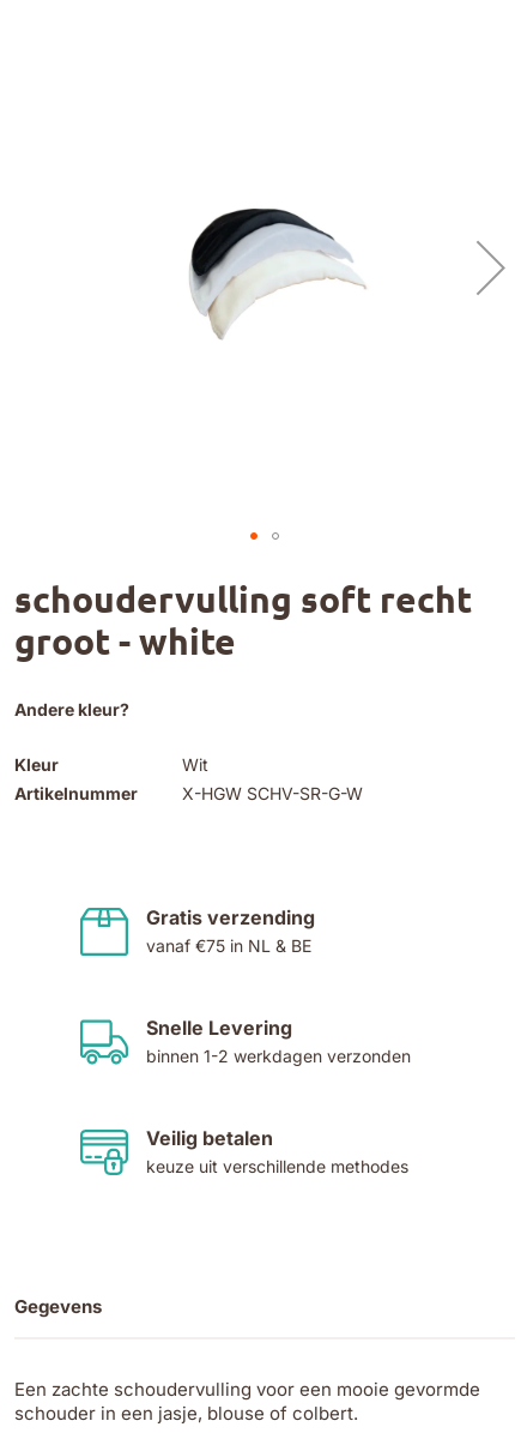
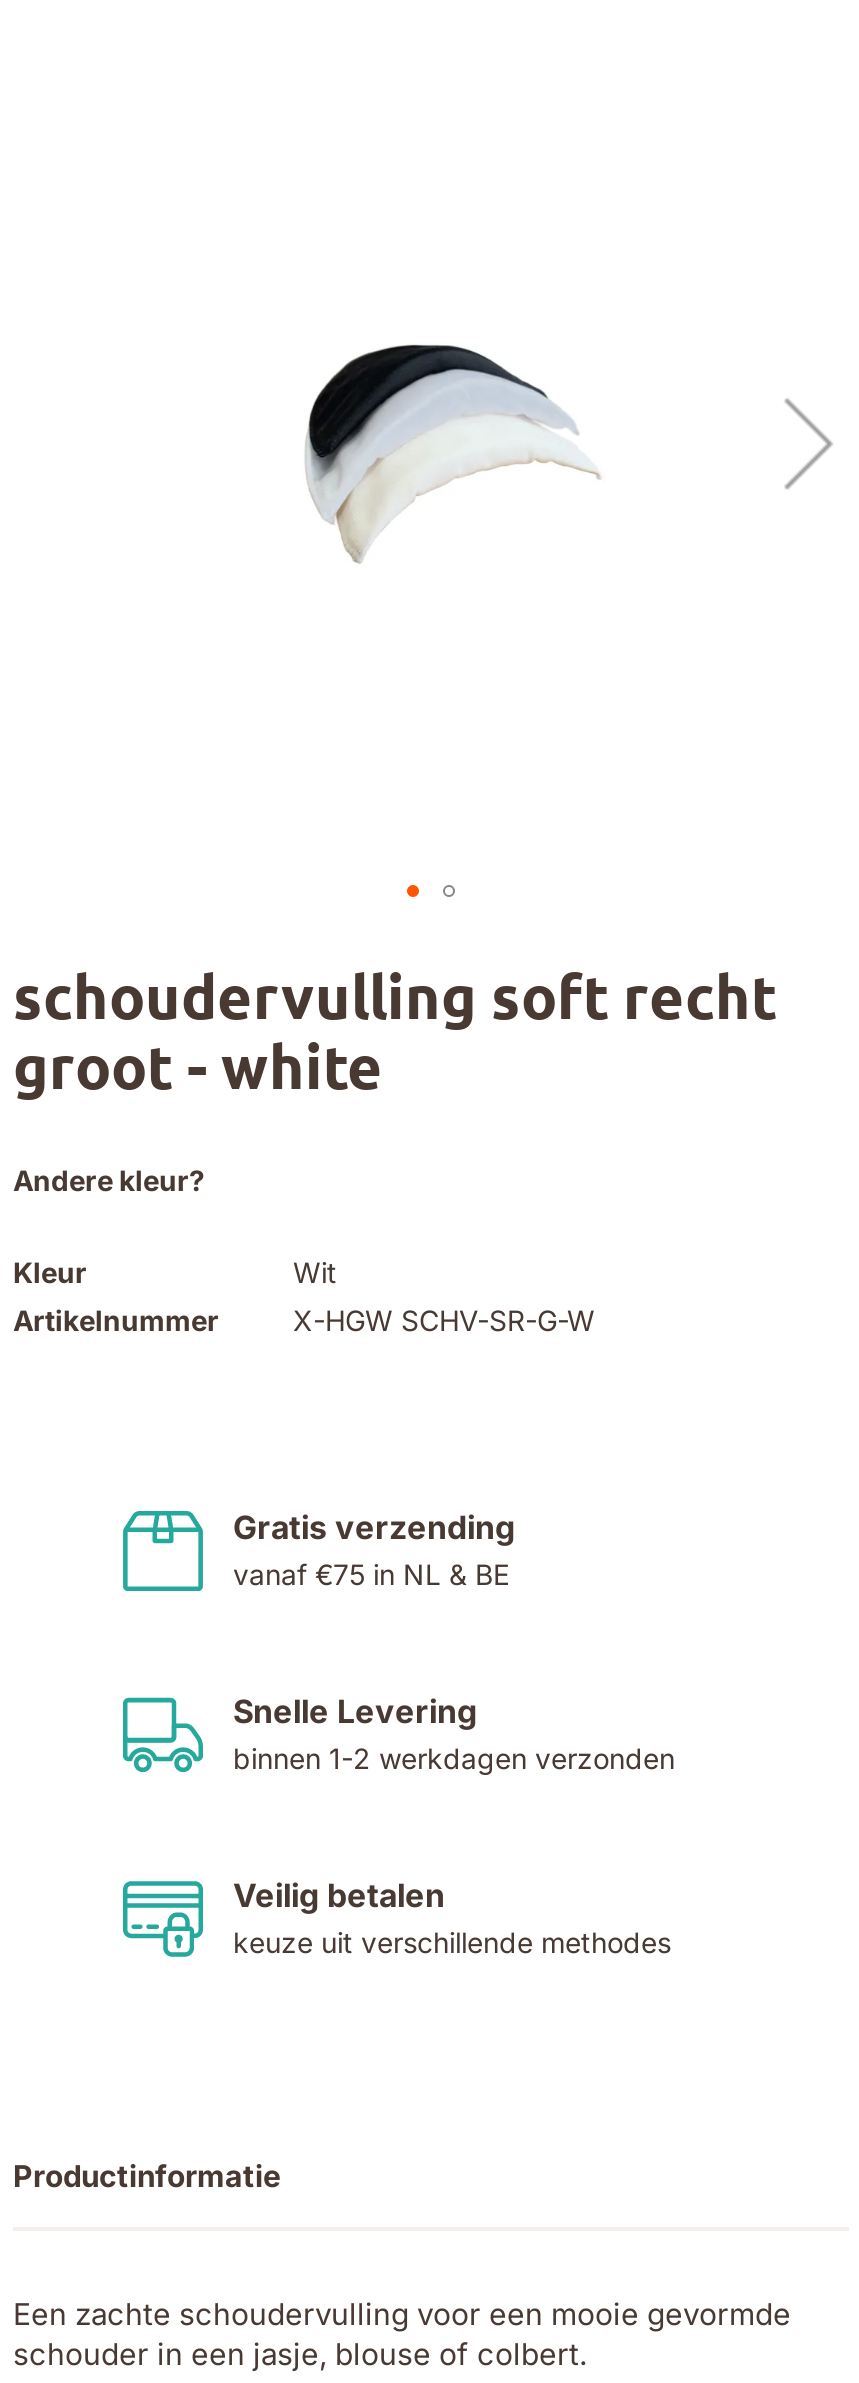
- Gegevens
+ Productinformatie
